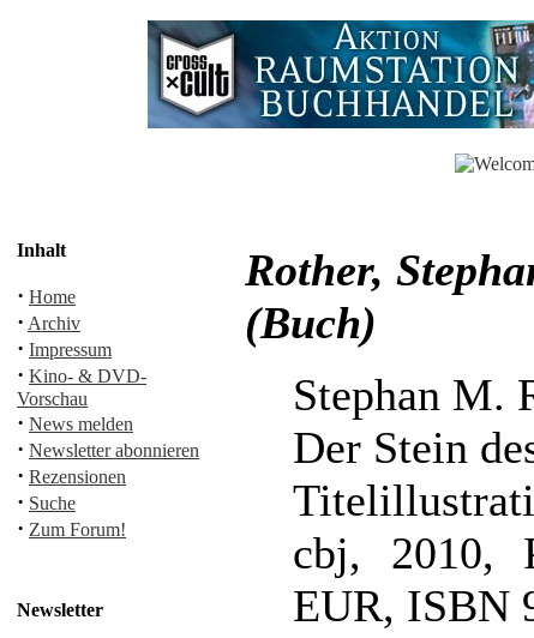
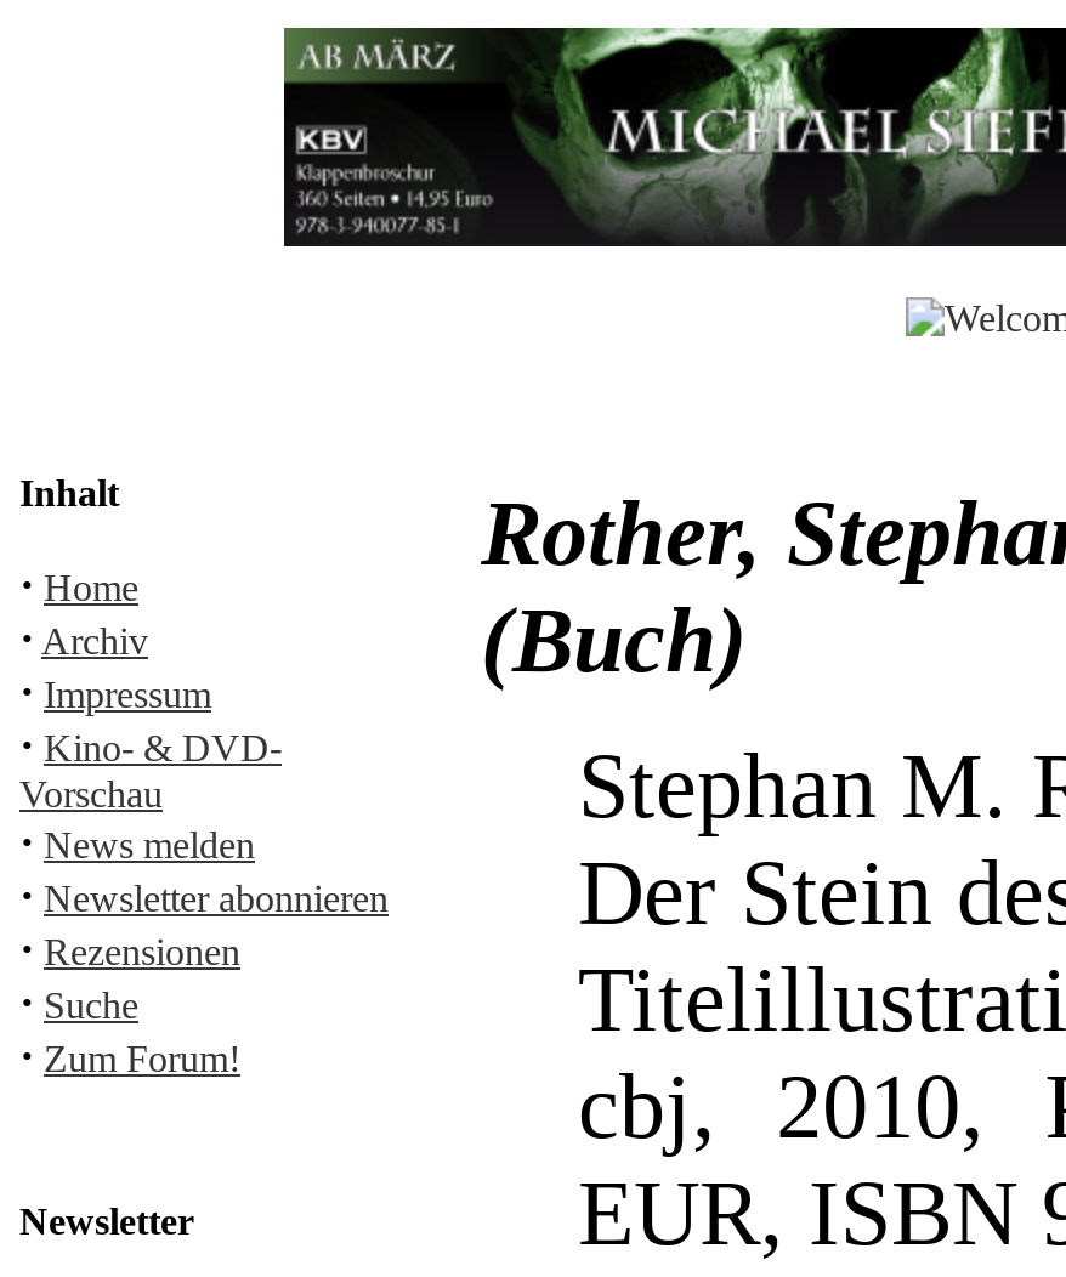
- [image]
+ [image]
